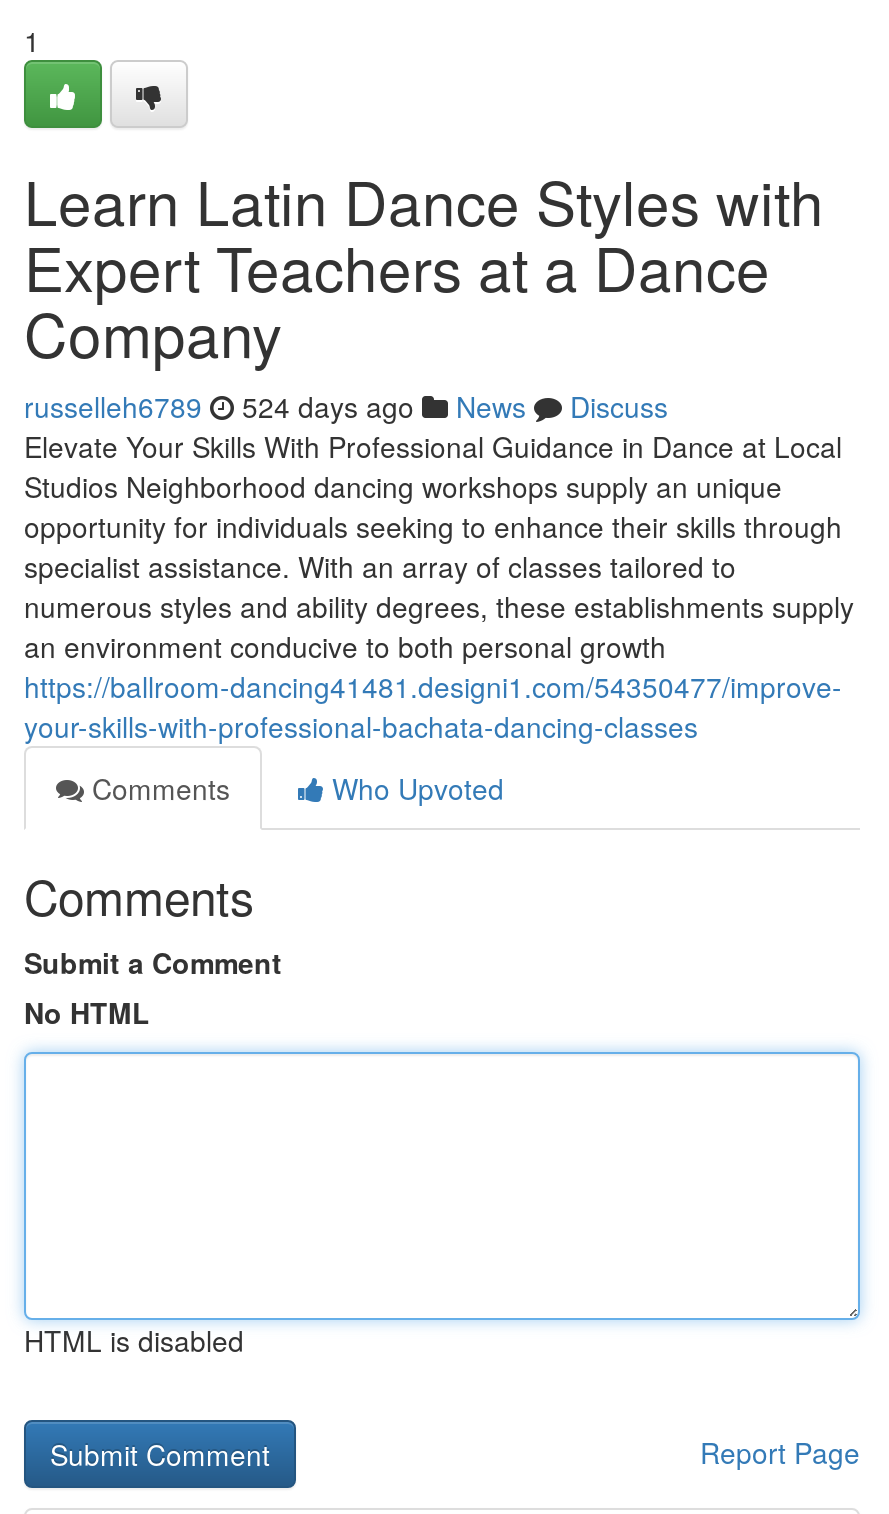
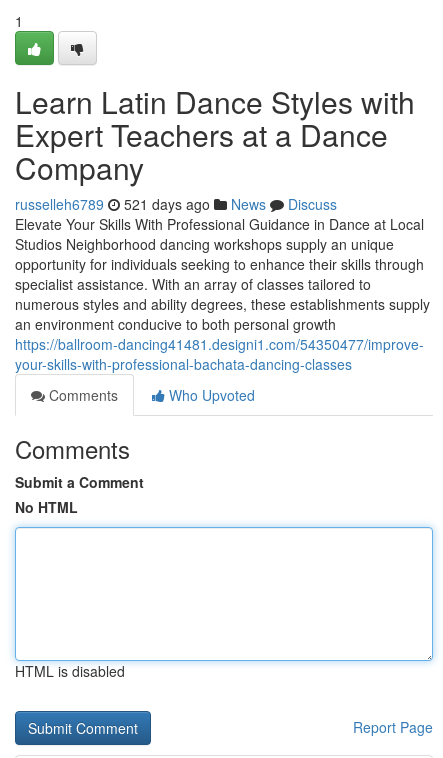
- russelleh6789 524 days ago News Discuss
+ russelleh6789 521 days ago News Discuss
